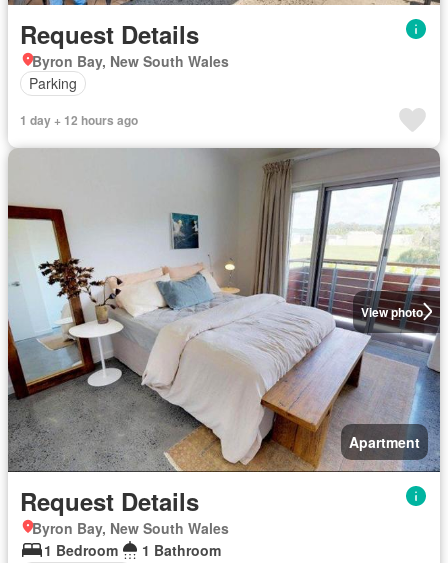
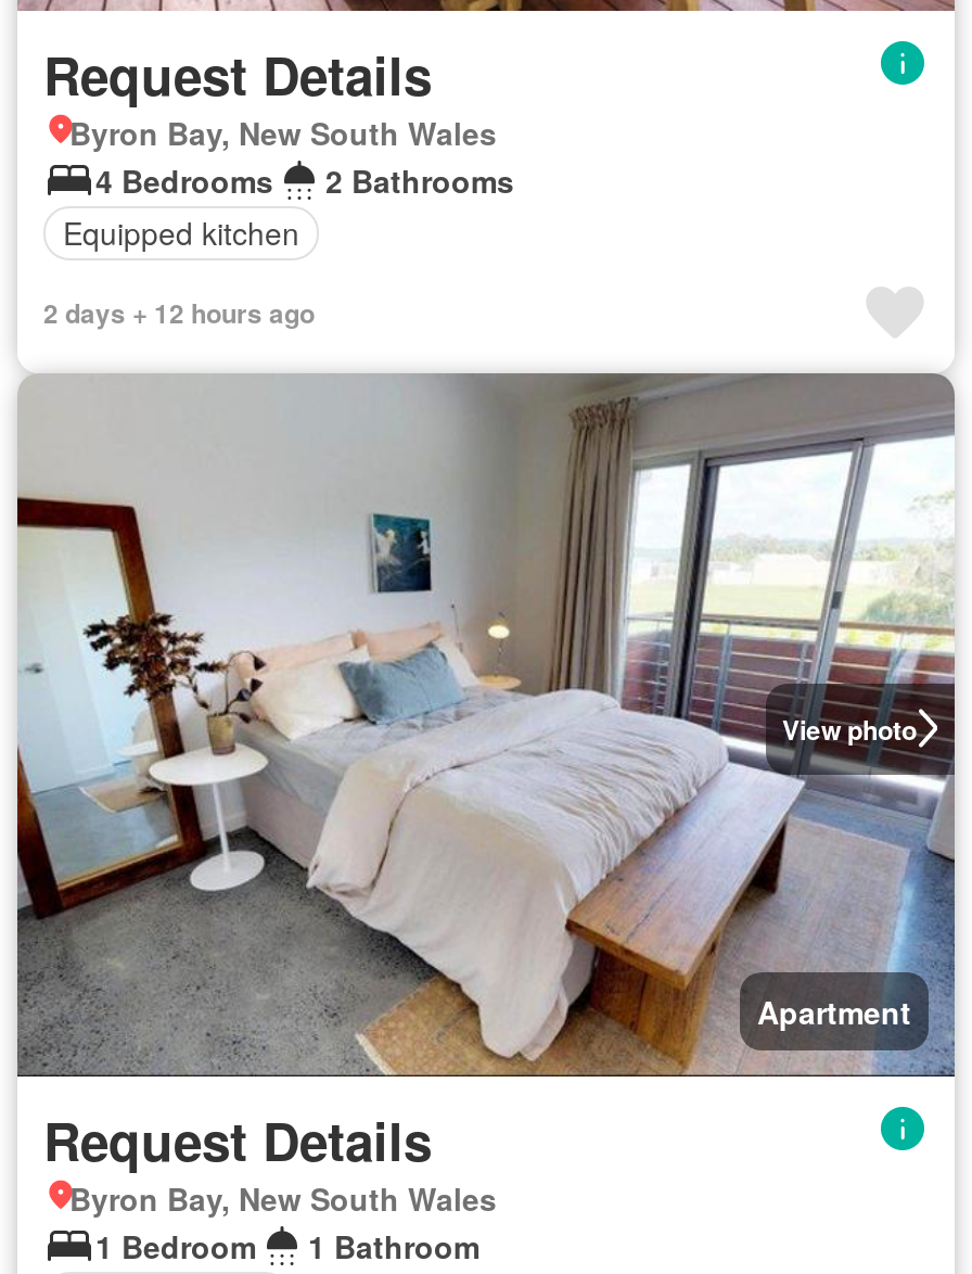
- Parking
+ 4 Bedrooms
+ 2 Bathrooms
+ Equipped kitchen

- 1 day + 12 hours ago
+ 2 days + 12 hours ago
